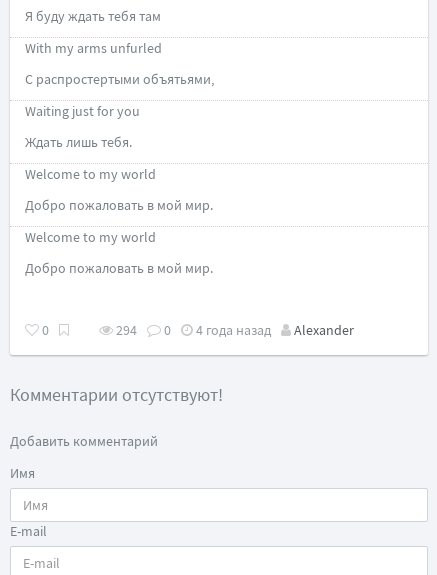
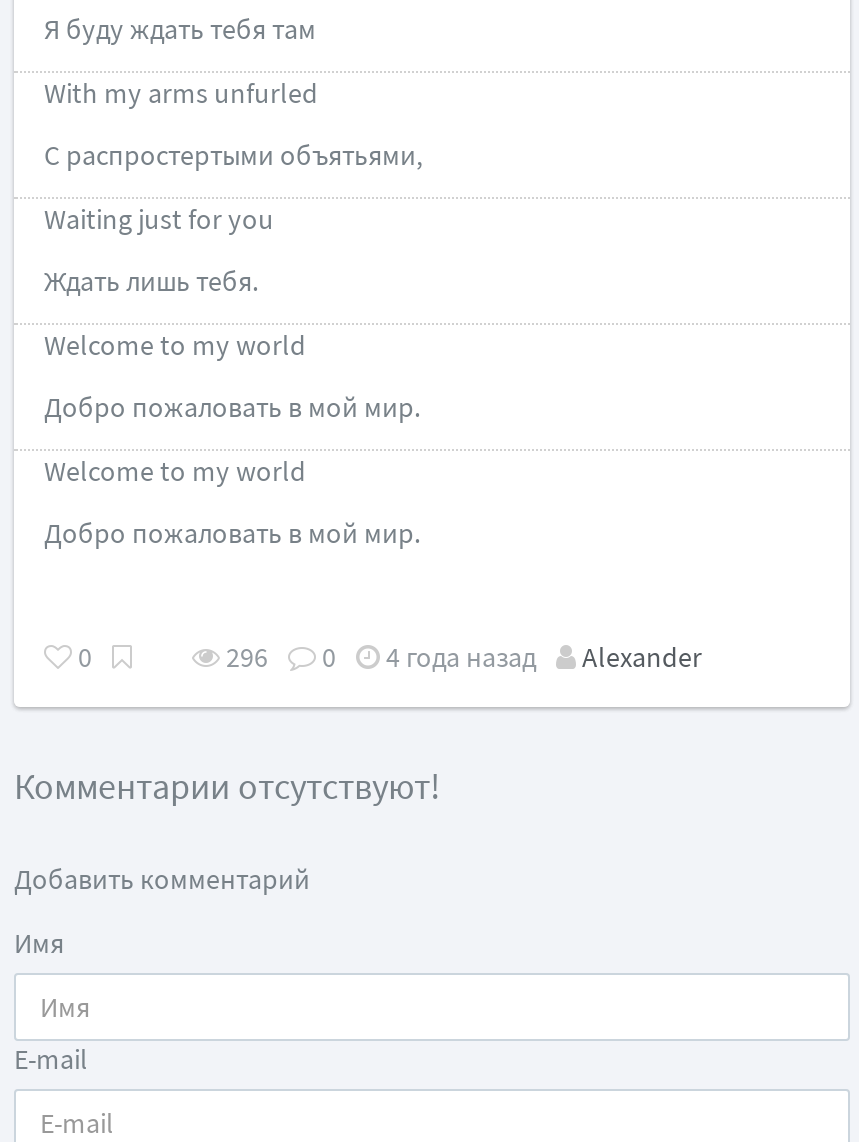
- 294 0 4 года назад Alexander
+ 296 0 4 года назад Alexander
